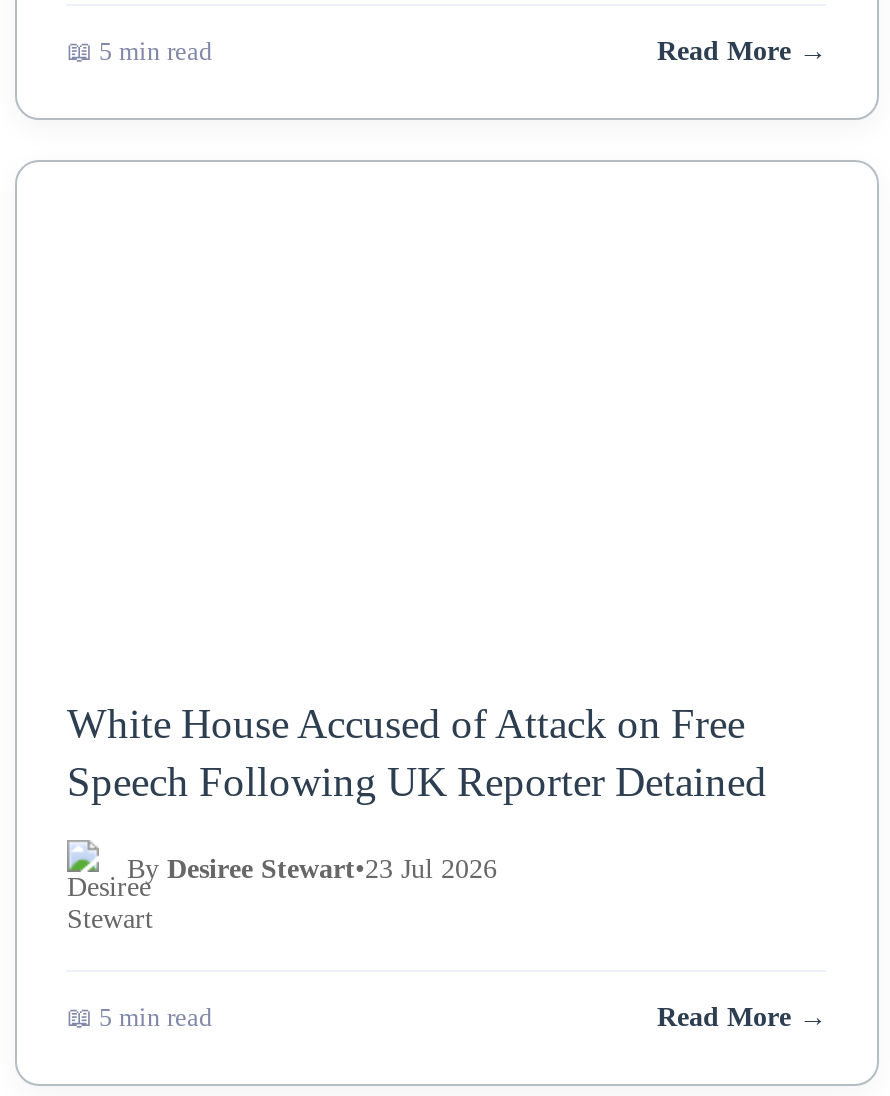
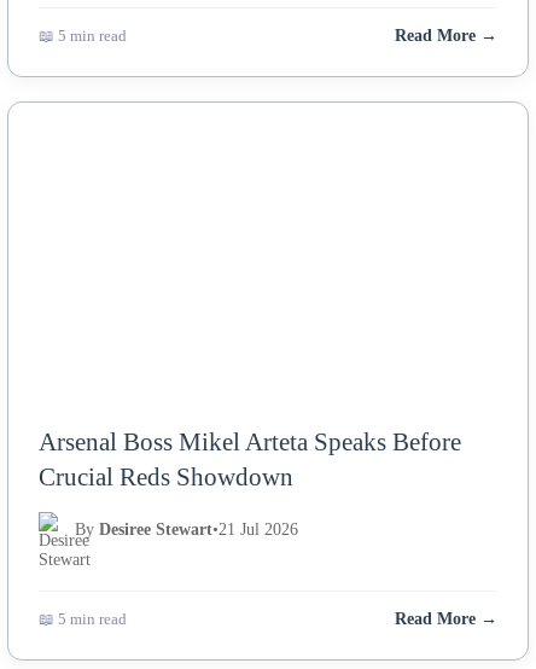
- White House Accused of Attack on Free
- Speech Following UK Reporter Detained
+ Arsenal Boss Mikel Arteta Speaks Before
+ Crucial Reds Showdown

- By Desiree Stewart•23 Jul 2026
+ By Desiree Stewart•21 Jul 2026
